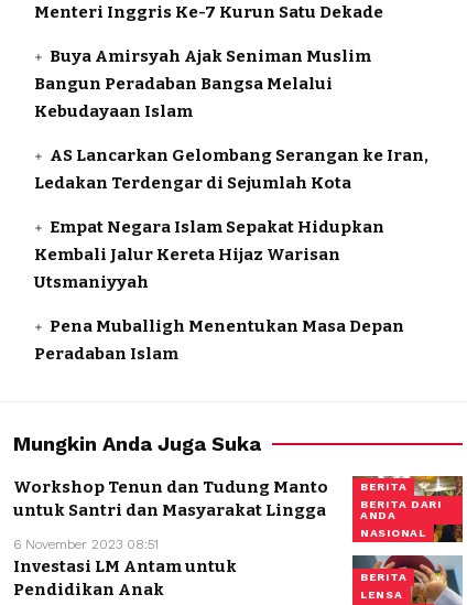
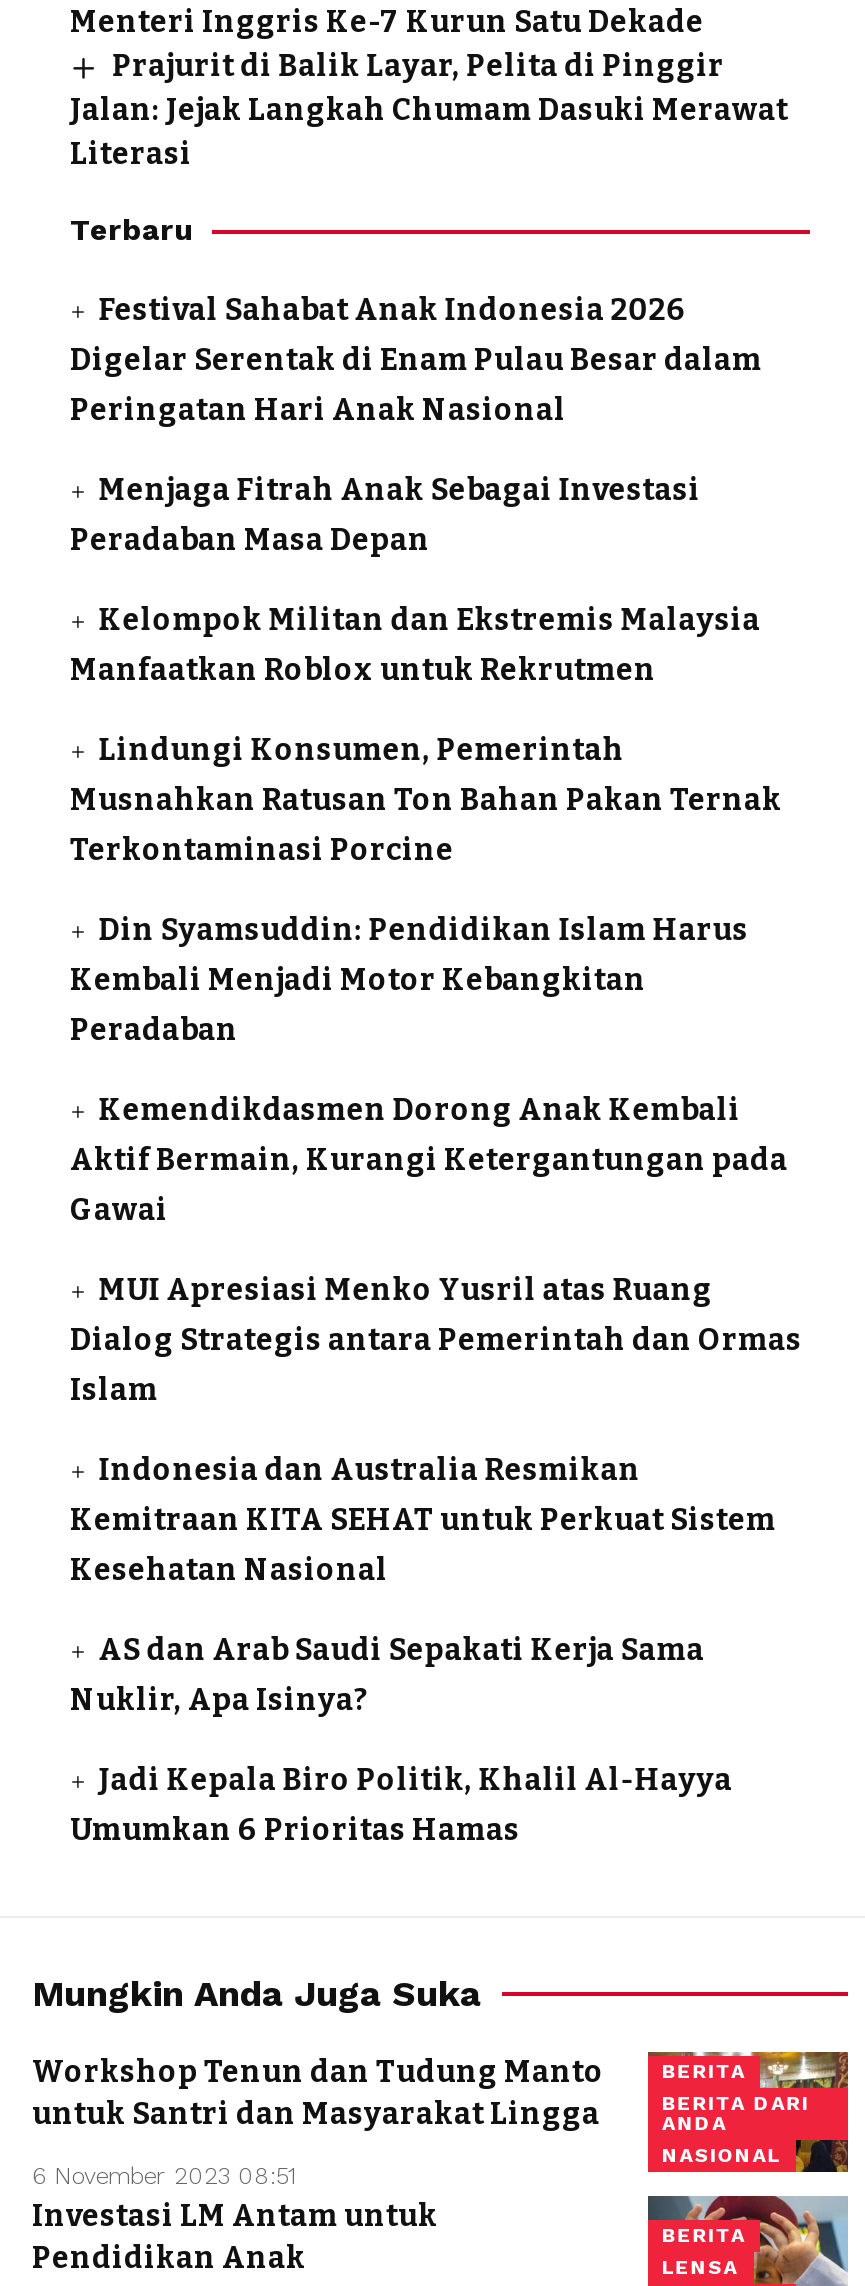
- Buya Amirsyah Ajak Seniman Muslim
- Bangun Peradaban Bangsa Melalui
- Kebudayaan Islam
- AS Lancarkan Gelombang Serangan ke Iran,
- Ledakan Terdengar di Sejumlah Kota
- Empat Negara Islam Sepakat Hidupkan
- Kembali Jalur Kereta Hijaz Warisan
- Utsmaniyyah
- Pena Muballigh Menentukan Masa Depan
- Peradaban Islam
+ Prajurit di Balik Layar, Pelita di Pinggir
+ Jalan: Jejak Langkah Chumam Dasuki Merawat
+ Literasi
+ Terbaru
+ Festival Sahabat Anak Indonesia 2026
+ Digelar Serentak di Enam Pulau Besar dalam
+ Peringatan Hari Anak Nasional
+ Menjaga Fitrah Anak Sebagai Investasi
+ Peradaban Masa Depan
+ Kelompok Militan dan Ekstremis Malaysia
+ Manfaatkan Roblox untuk Rekrutmen
+ Lindungi Konsumen, Pemerintah
+ Musnahkan Ratusan Ton Bahan Pakan Ternak
+ Terkontaminasi Porcine
+ Din Syamsuddin: Pendidikan Islam Harus
+ Kembali Menjadi Motor Kebangkitan
+ Peradaban
+ Kemendikdasmen Dorong Anak Kembali
+ Aktif Bermain, Kurangi Ketergantungan pada
+ Gawai
+ MUI Apresiasi Menko Yusril atas Ruang
+ Dialog Strategis antara Pemerintah dan Ormas
+ Islam
+ Indonesia dan Australia Resmikan
+ Kemitraan KITA SEHAT untuk Perkuat Sistem
+ Kesehatan Nasional
+ AS dan Arab Saudi Sepakati Kerja Sama
+ Nuklir, Apa Isinya?
+ Jadi Kepala Biro Politik, Khalil Al-Hayya
+ Umumkan 6 Prioritas Hamas
